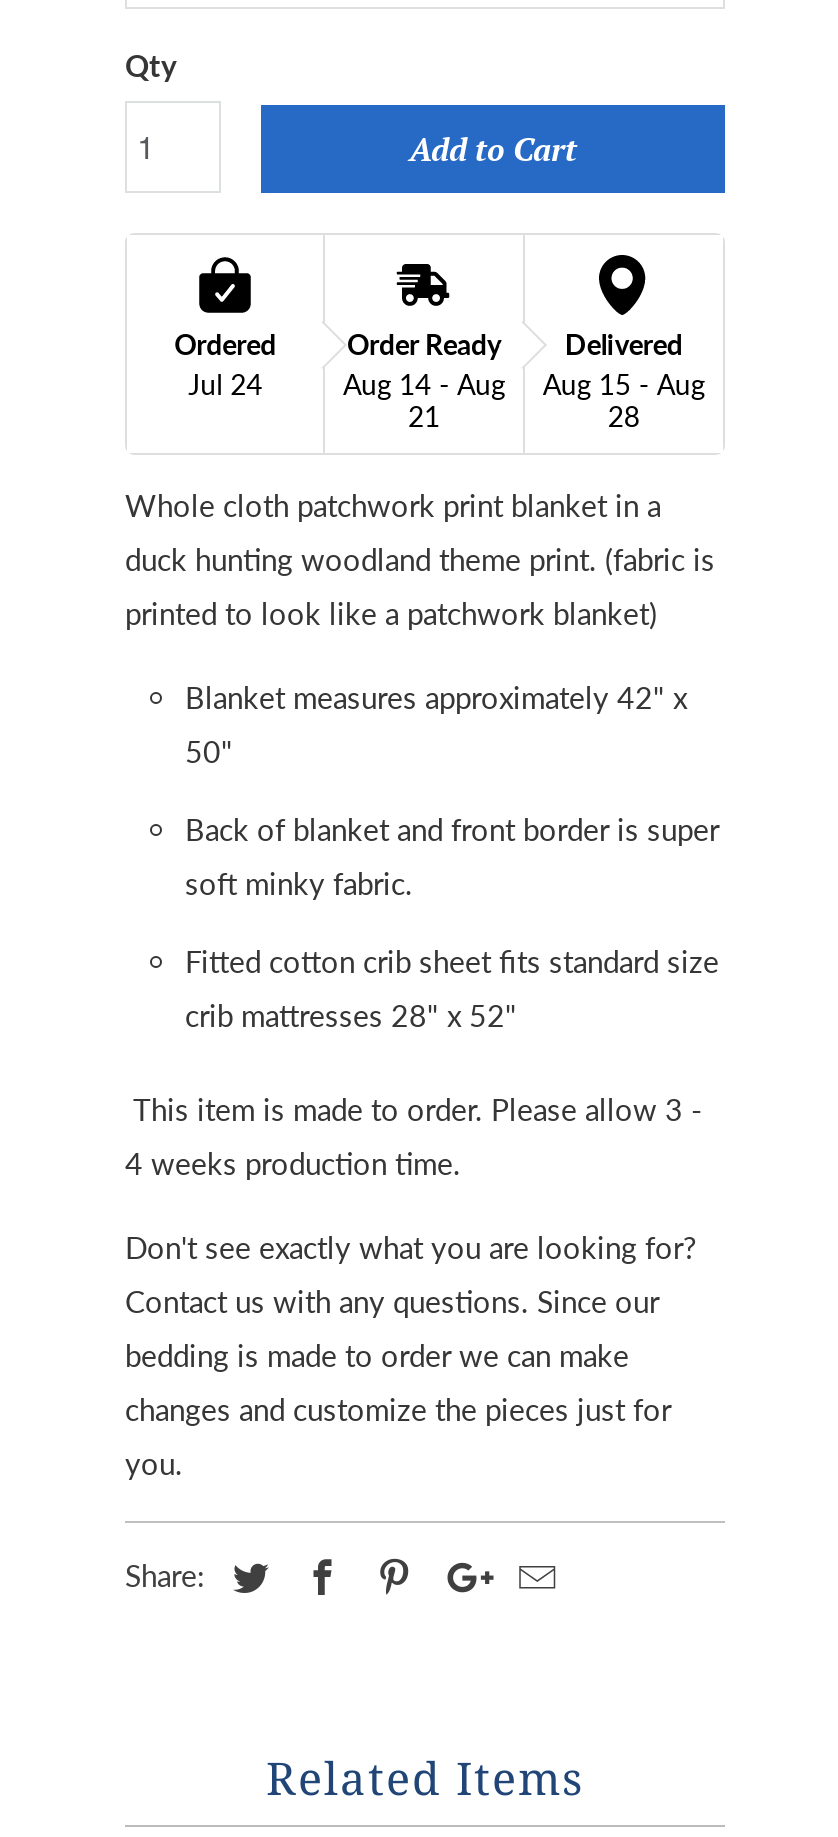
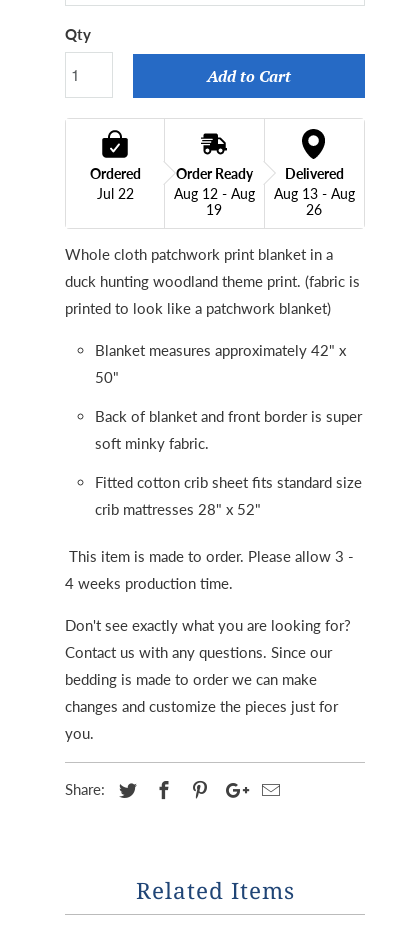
- Jul 24
+ Jul 22

- Aug 14 - Aug
+ Aug 12 - Aug

- Aug 15 - Aug
+ Aug 13 - Aug

- 21
+ 19

- 28
+ 26
